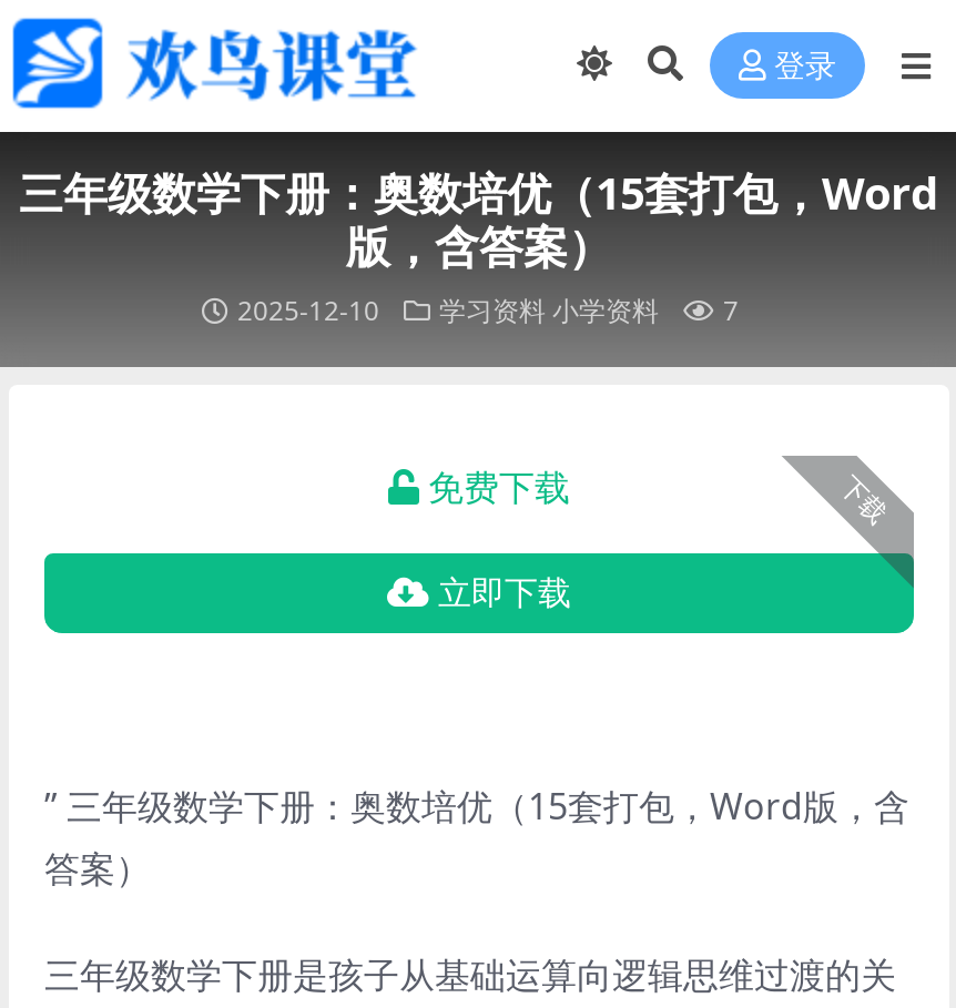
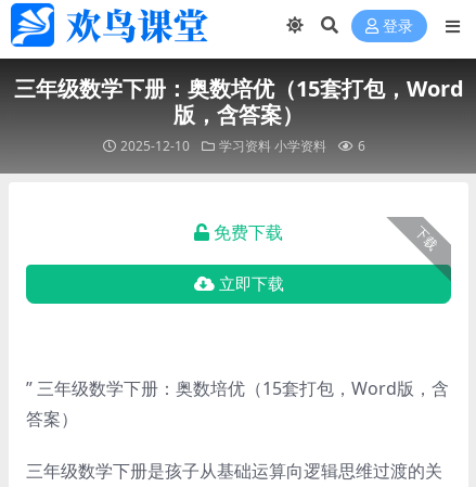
- 2025-12-10 学习资料 小学资料 7
+ 2025-12-10 学习资料 小学资料 6
